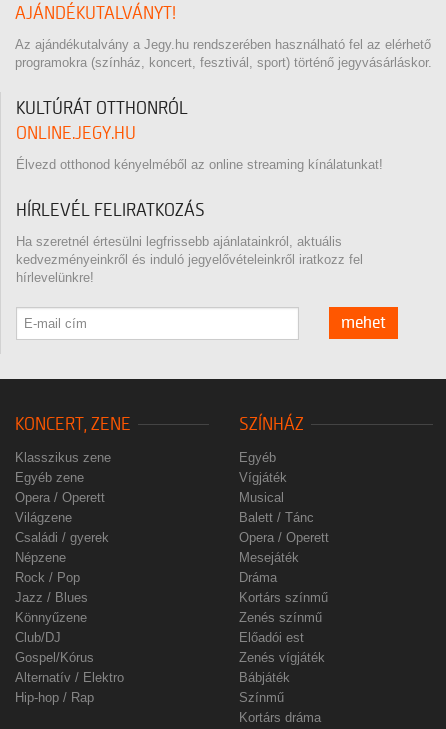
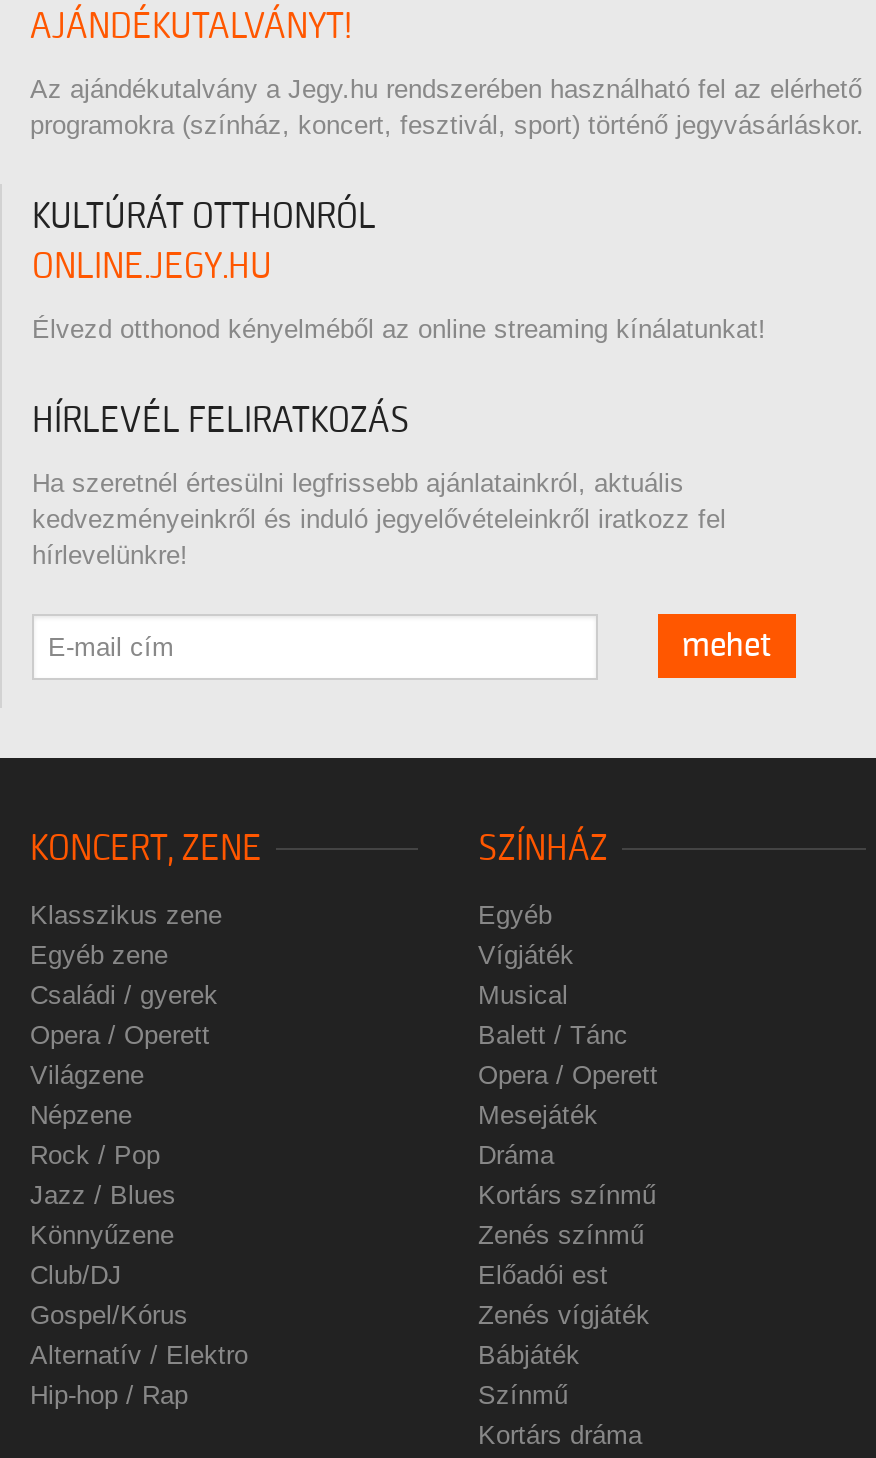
moved down: Opera / Operett | Világzene

moved up: Családi / gyerek
